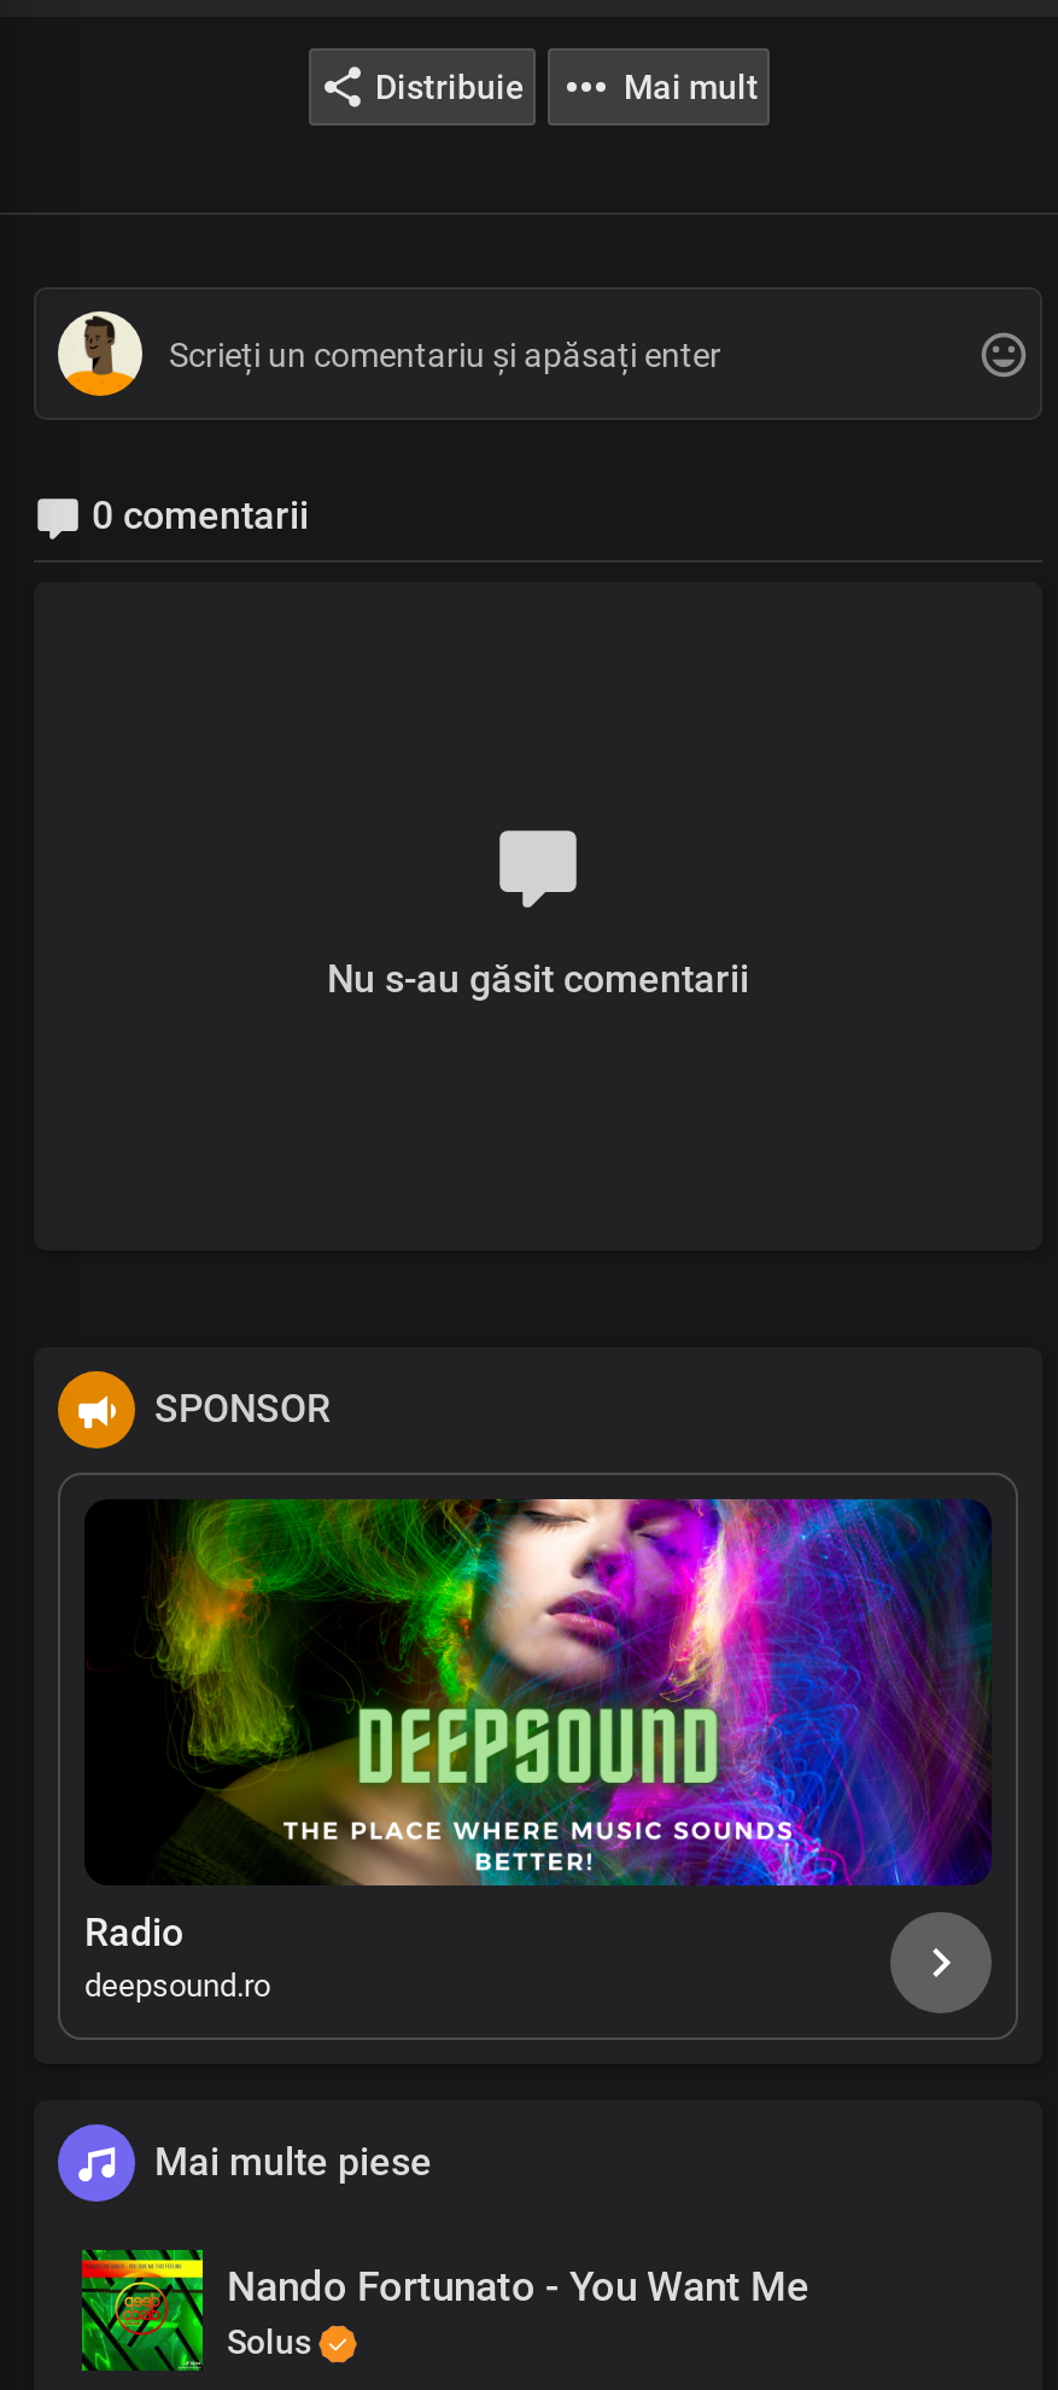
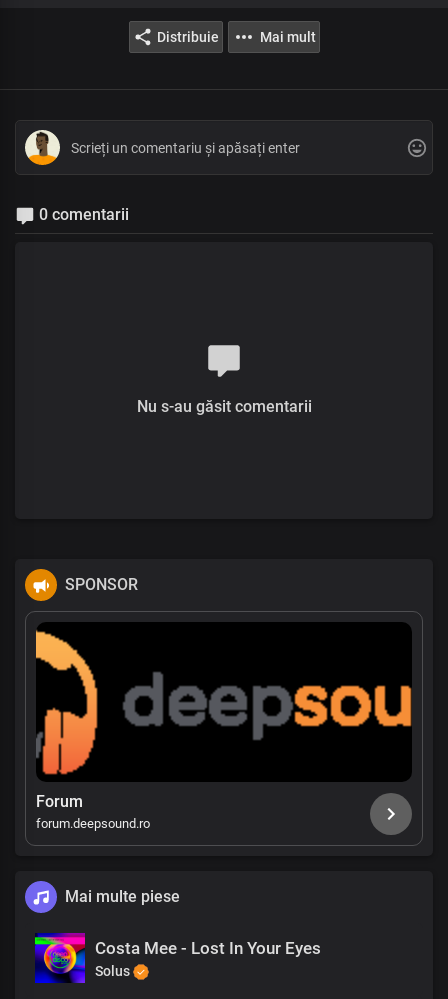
- [image]
- Radio
- deepsound.ro
+ [image]
+ Forum
+ forum.deepsound.ro

- [image]
- Nando Fortunato - You Want Me
+ [image]
+ Costa Mee - Lost In Your Eyes
